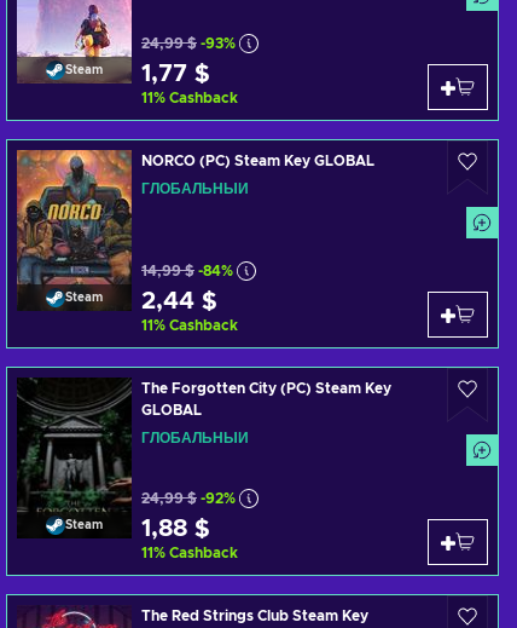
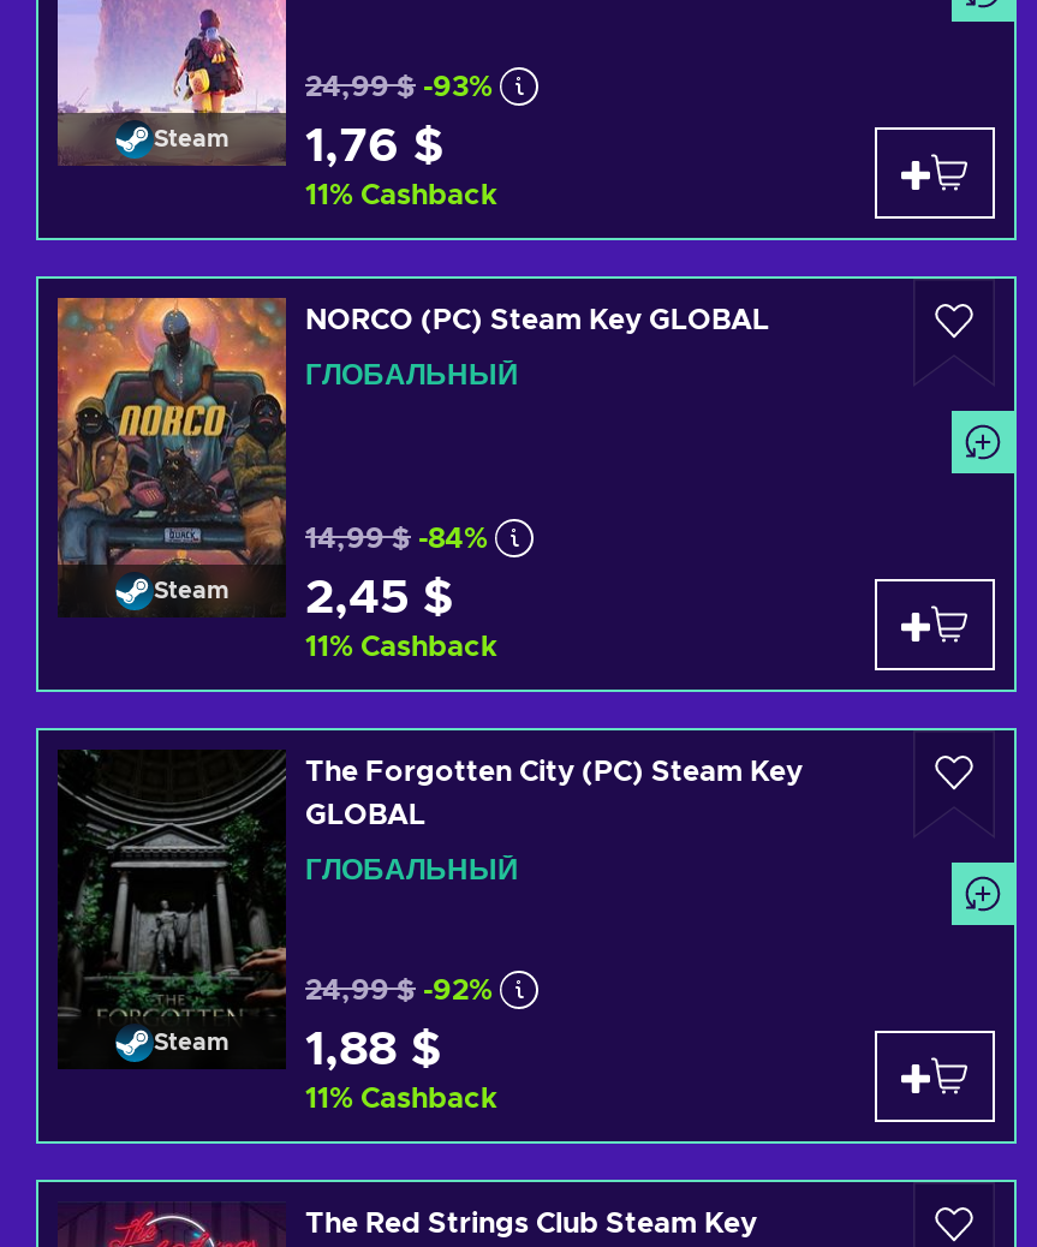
- 1,77 $
+ 1,76 $

- 2,44 $
+ 2,45 $
